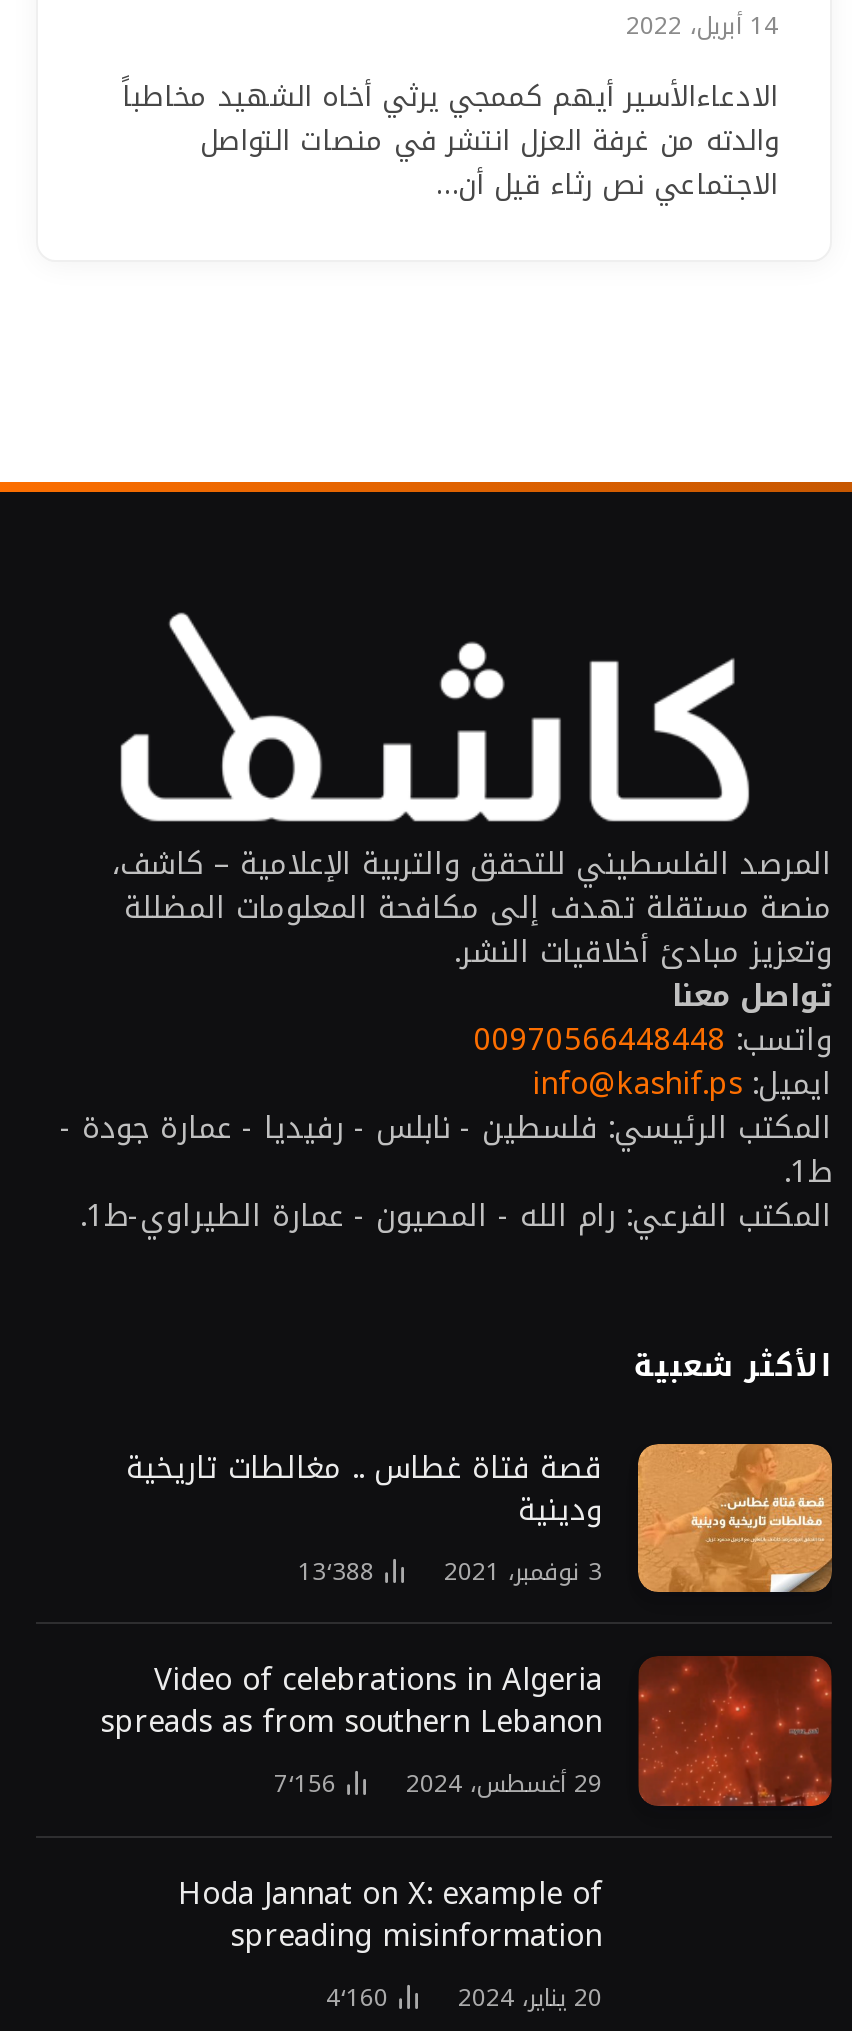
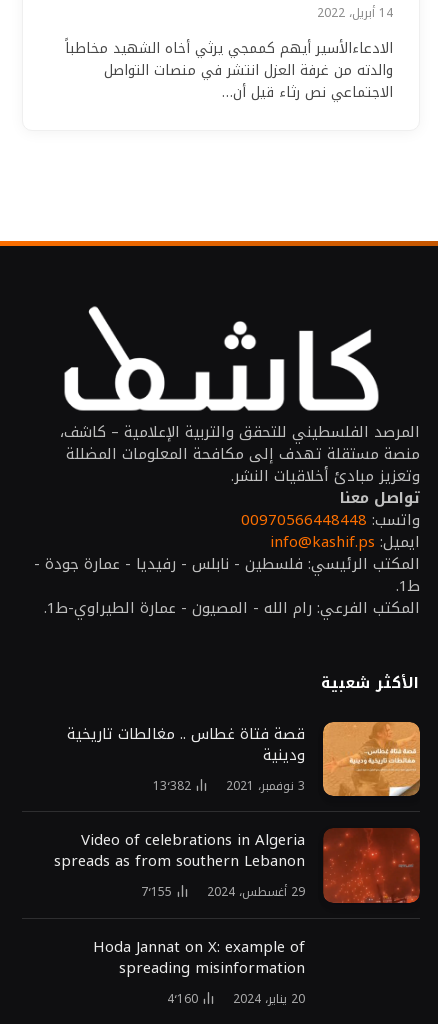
- 13٬388
+ 13٬382

- 7٬156
+ 7٬155
